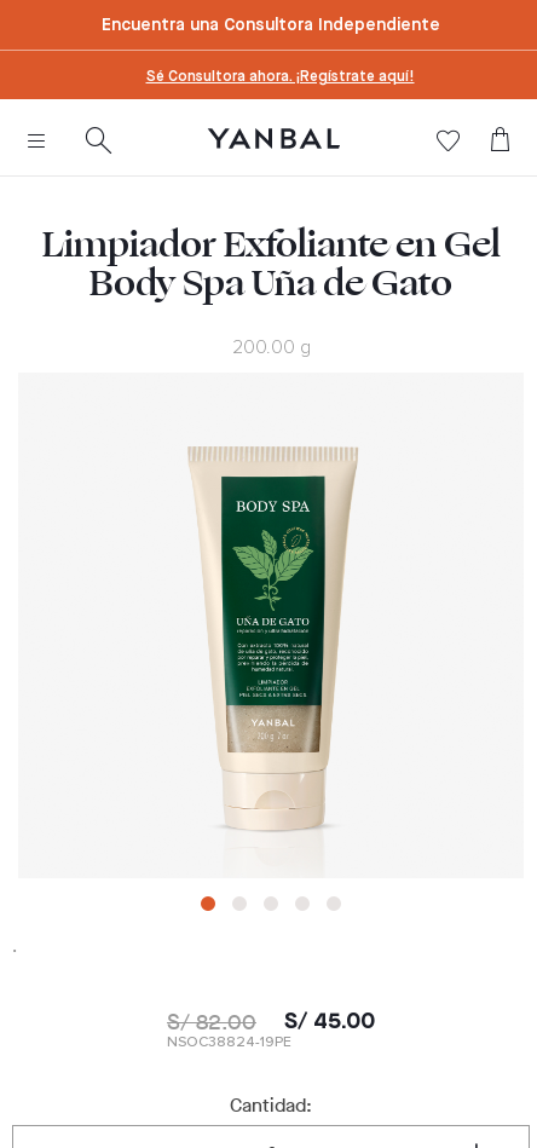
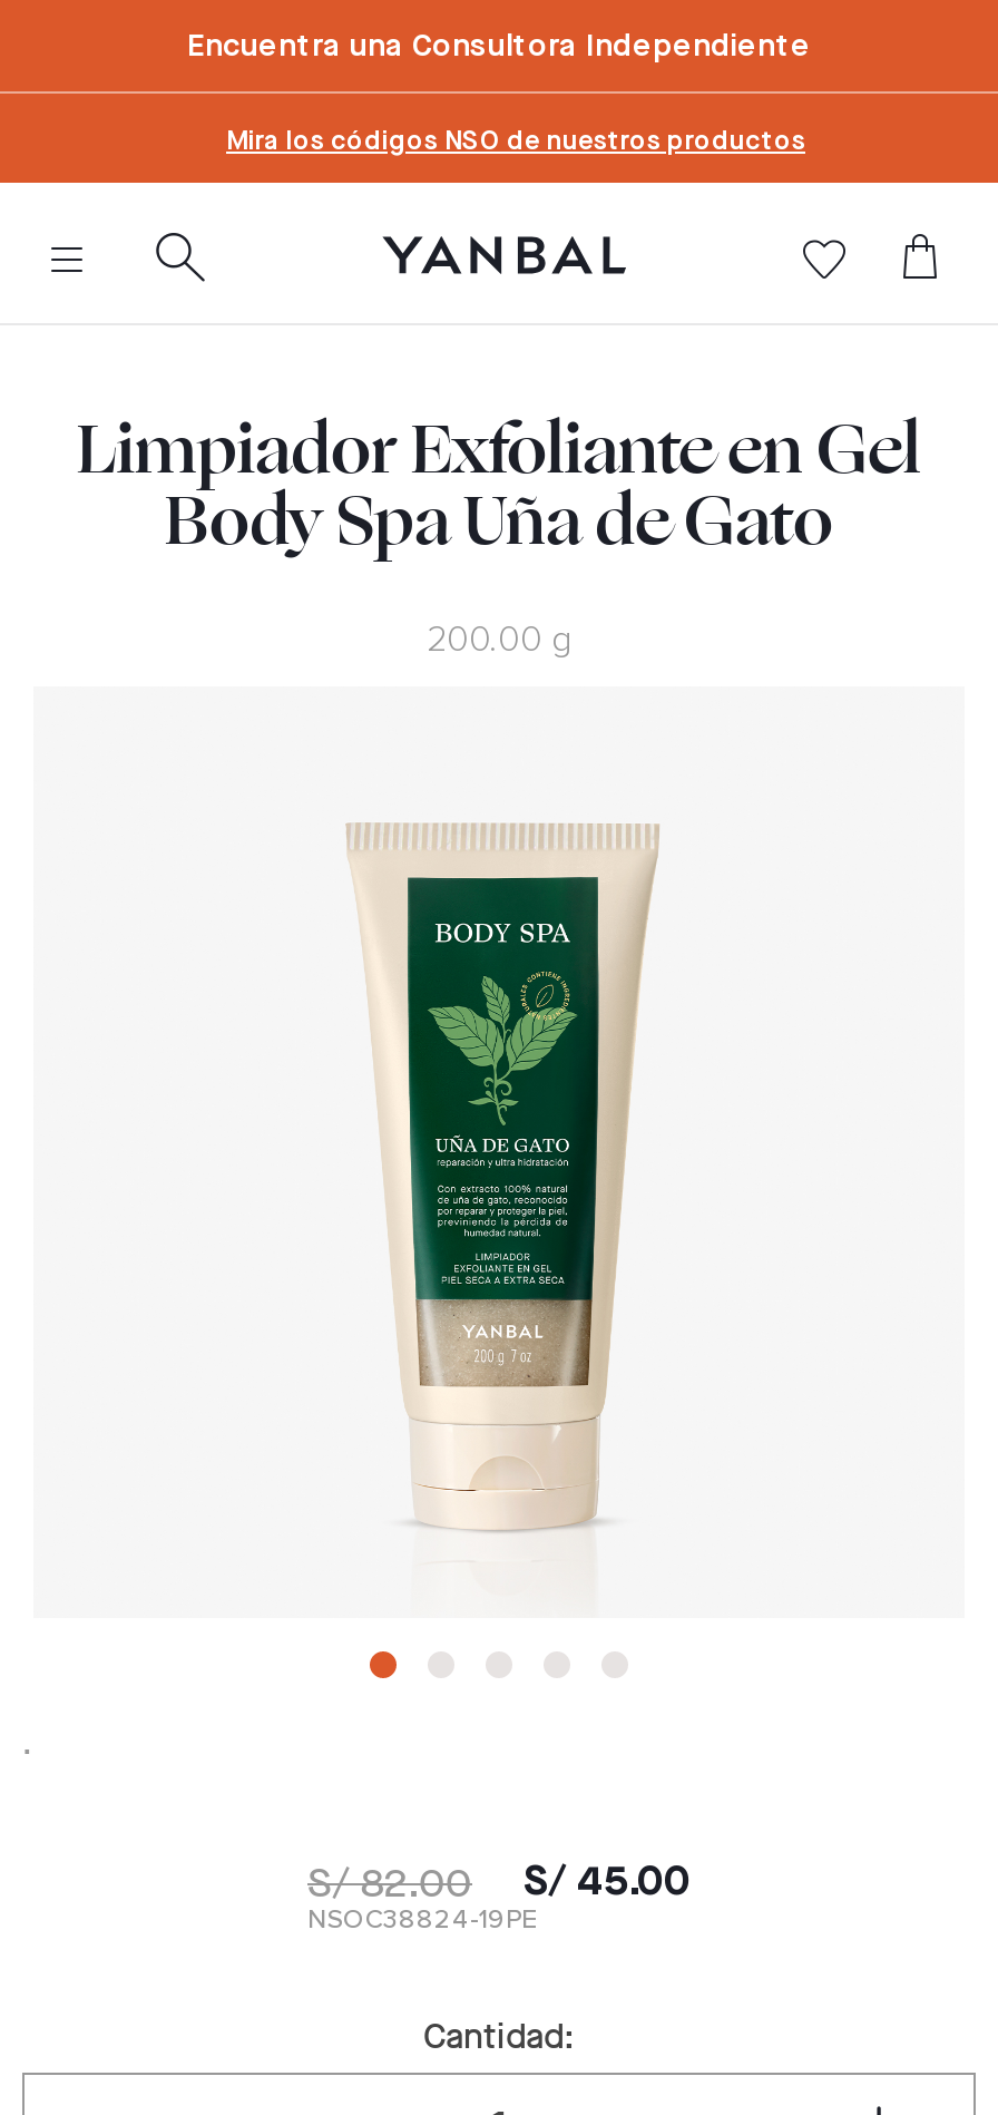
- Sé Consultora ahora. ¡Regístrate aquí!
+ Mira los códigos NSO de nuestros productos
